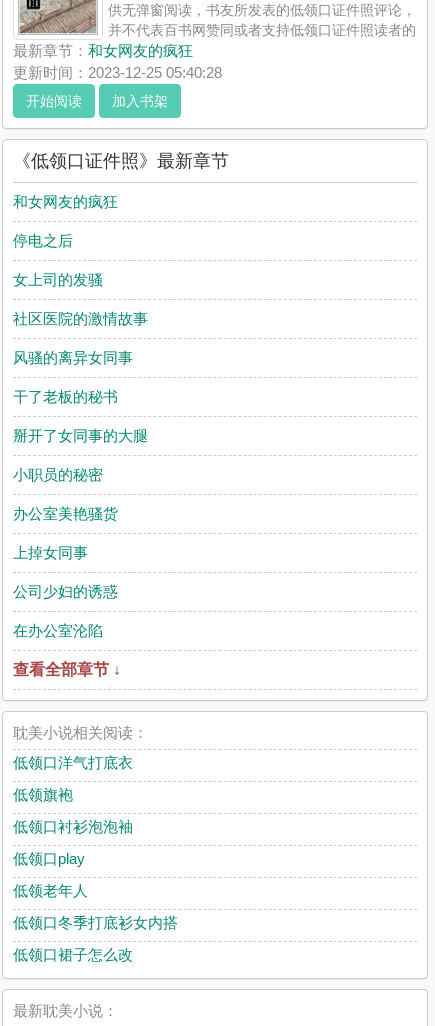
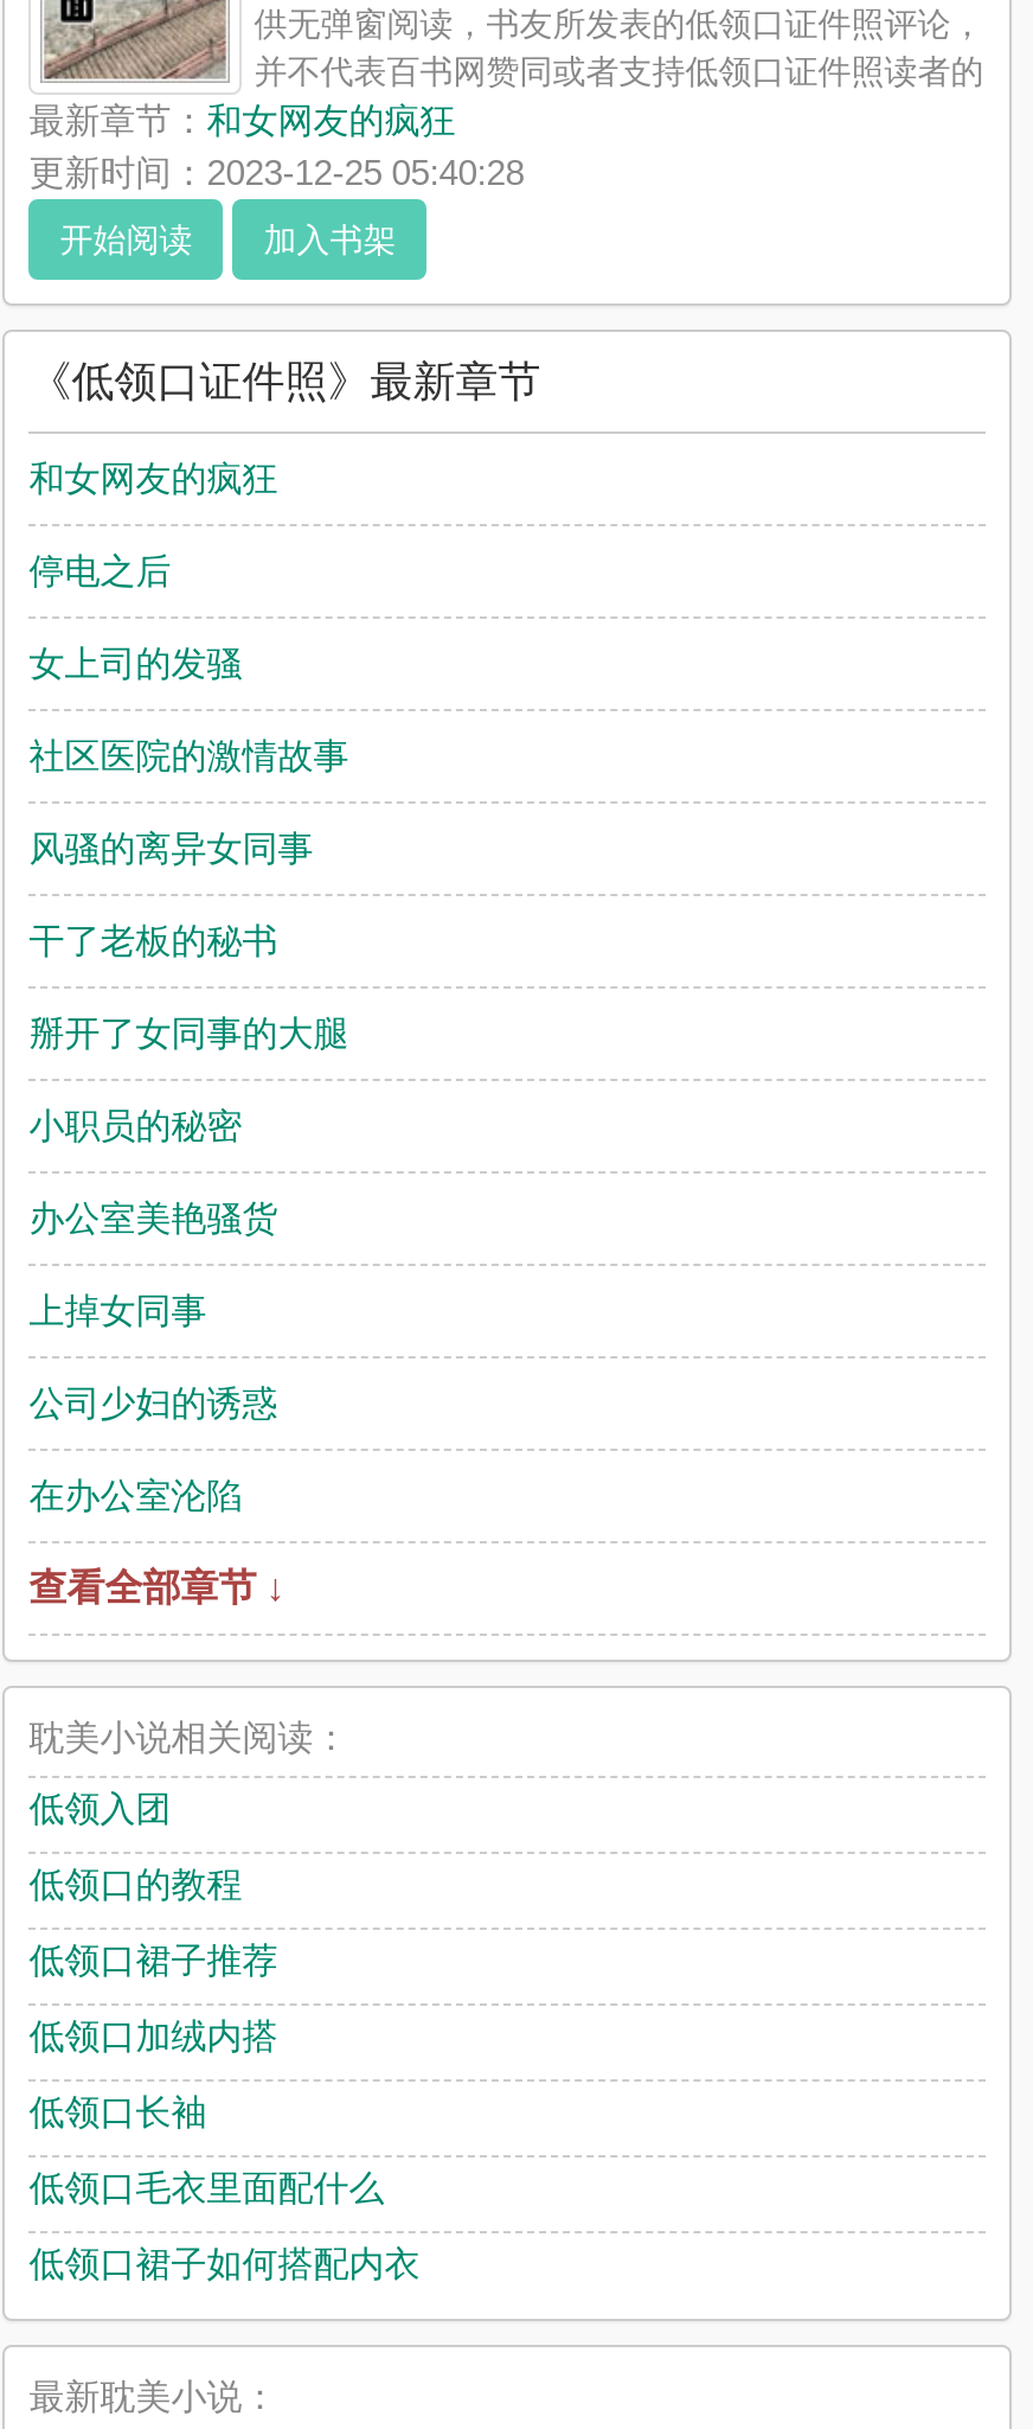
- 低领口洋气打底衣
+ 低领入团

- 低领旗袍
+ 低领口的教程

- 低领口衬衫泡泡袖
+ 低领口裙子推荐

- 低领口play
+ 低领口加绒内搭

- 低领老年人
+ 低领口长袖

- 低领口冬季打底衫女内搭
+ 低领口毛衣里面配什么

- 低领口裙子怎么改
+ 低领口裙子如何搭配内衣
